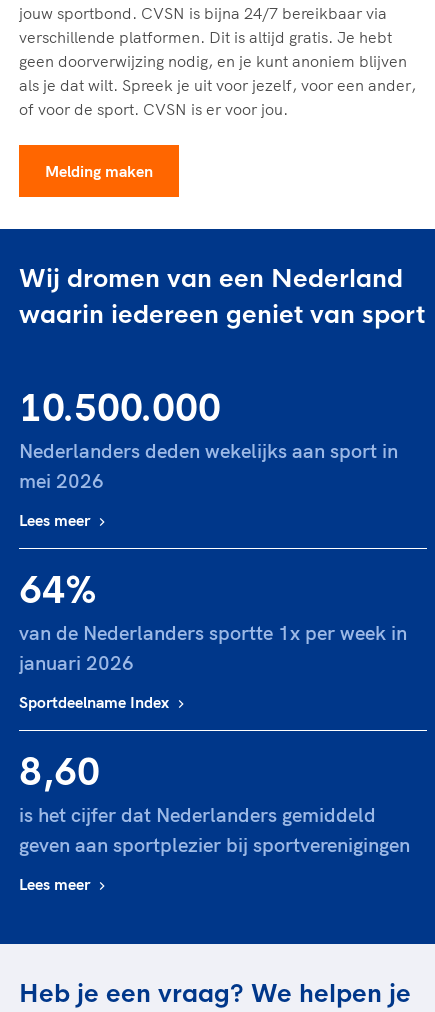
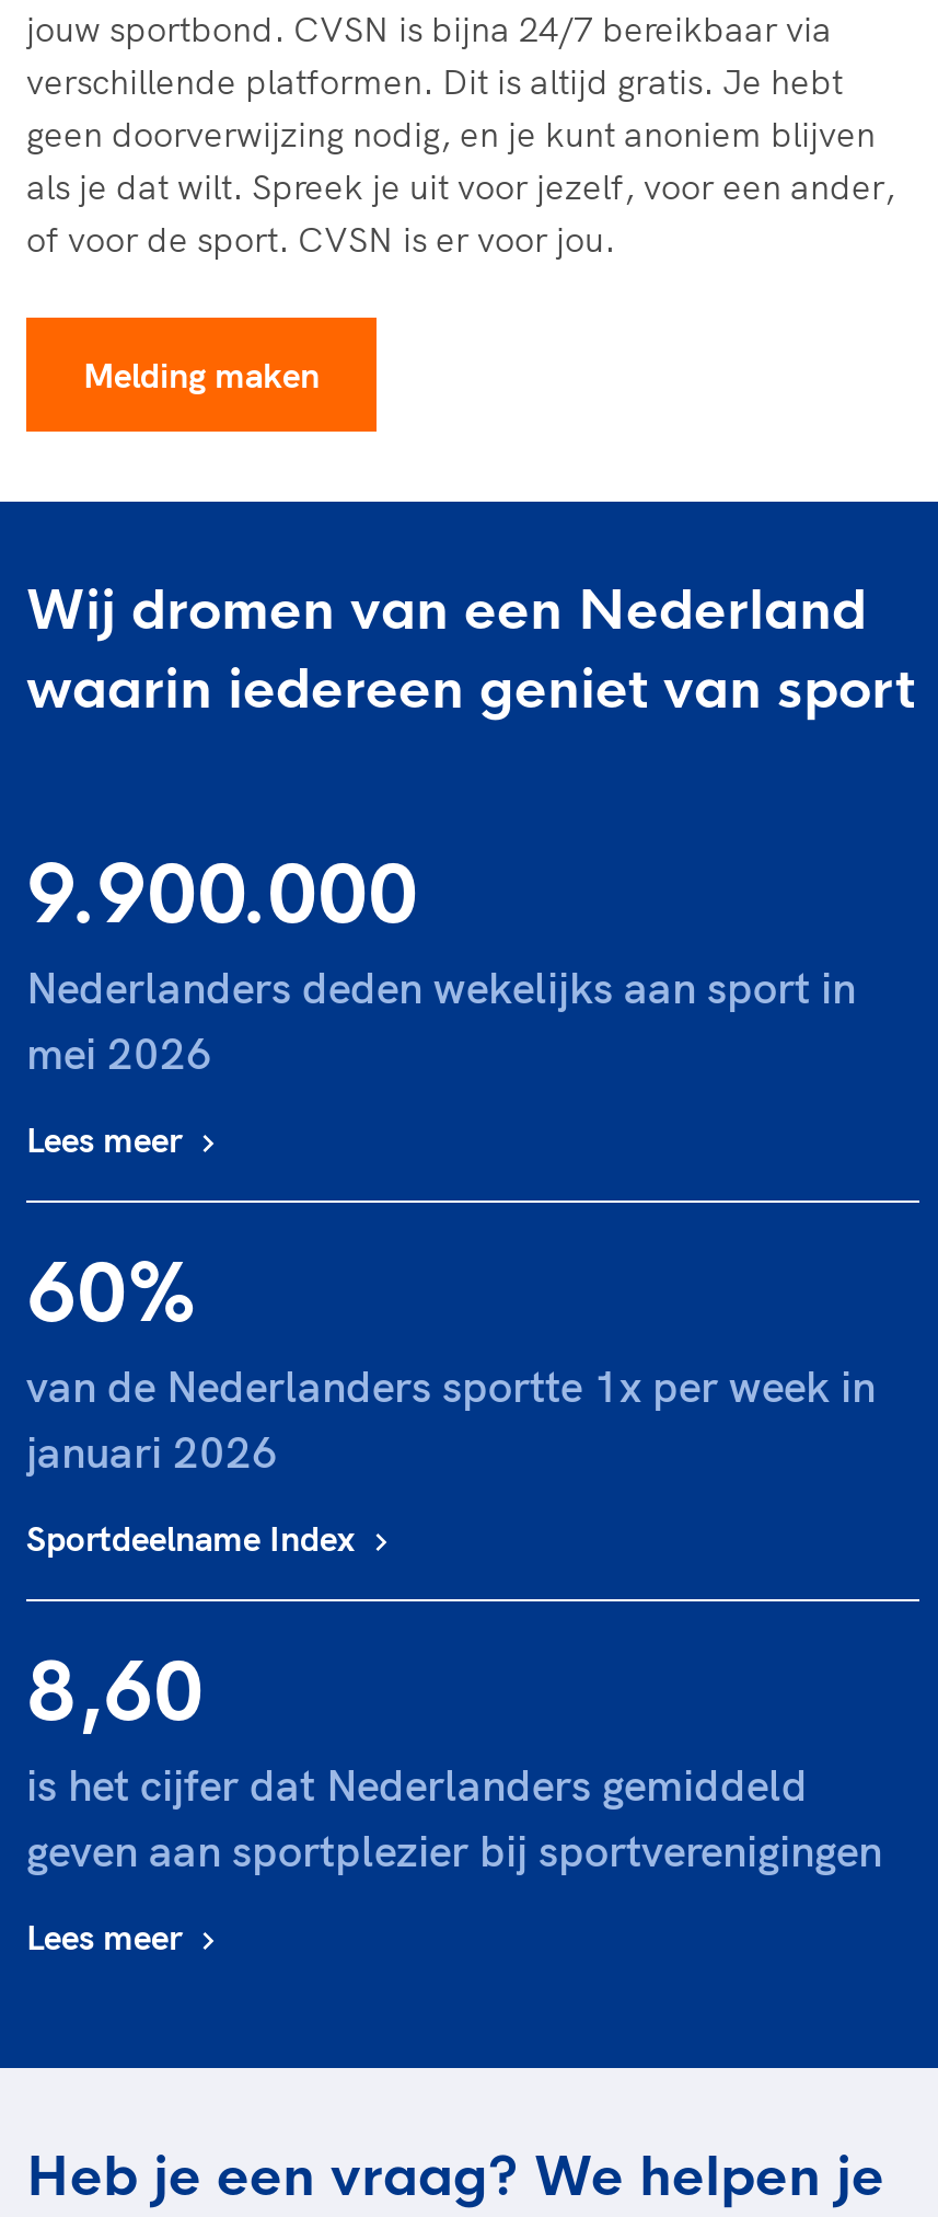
- 10.500.000
+ 9.900.000

- 64%
+ 60%
